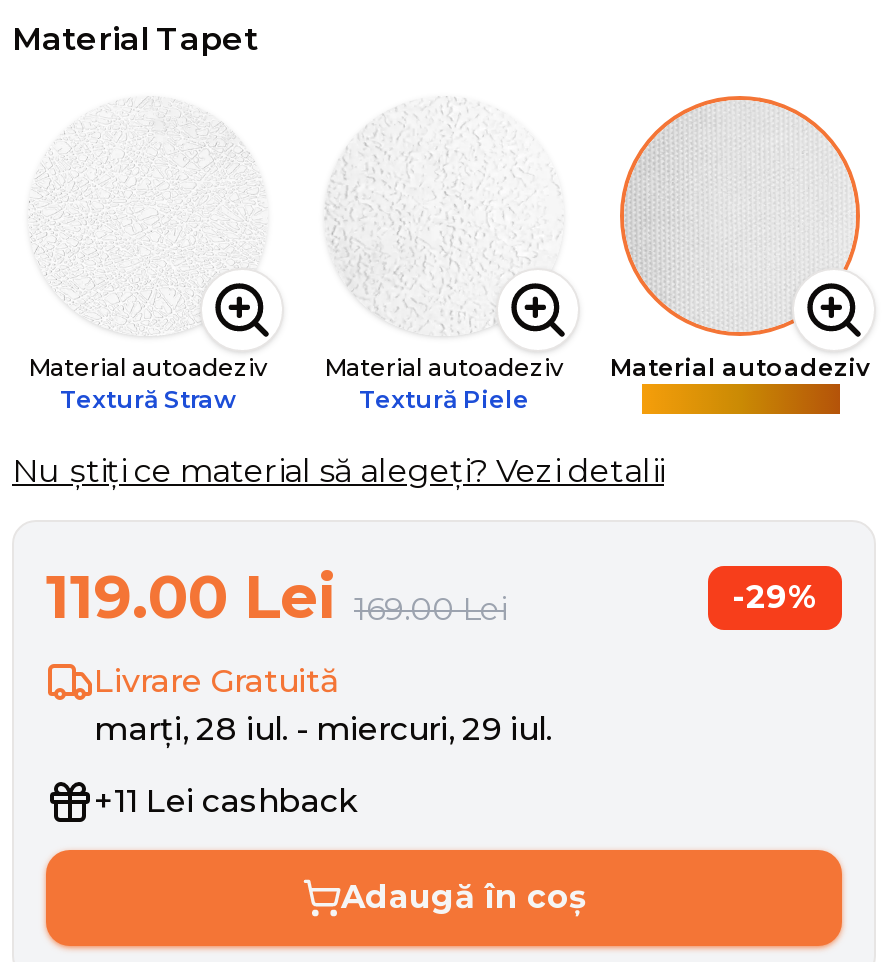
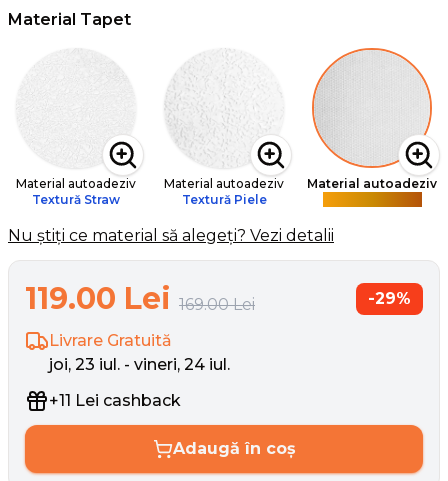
- marți, 28 iul. - miercuri, 29 iul.
+ joi, 23 iul. - vineri, 24 iul.
